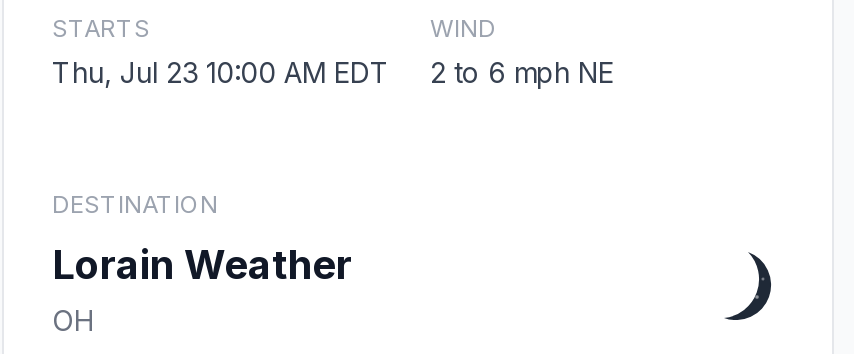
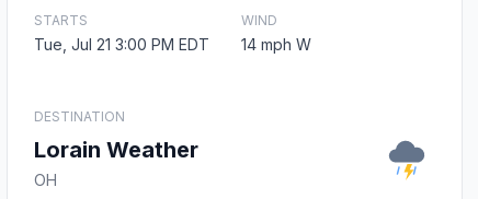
- Thu, Jul 23 10:00 AM EDT
+ Tue, Jul 21 3:00 PM EDT

- 2 to 6 mph NE
+ 14 mph W

- [image]
+ [image]
